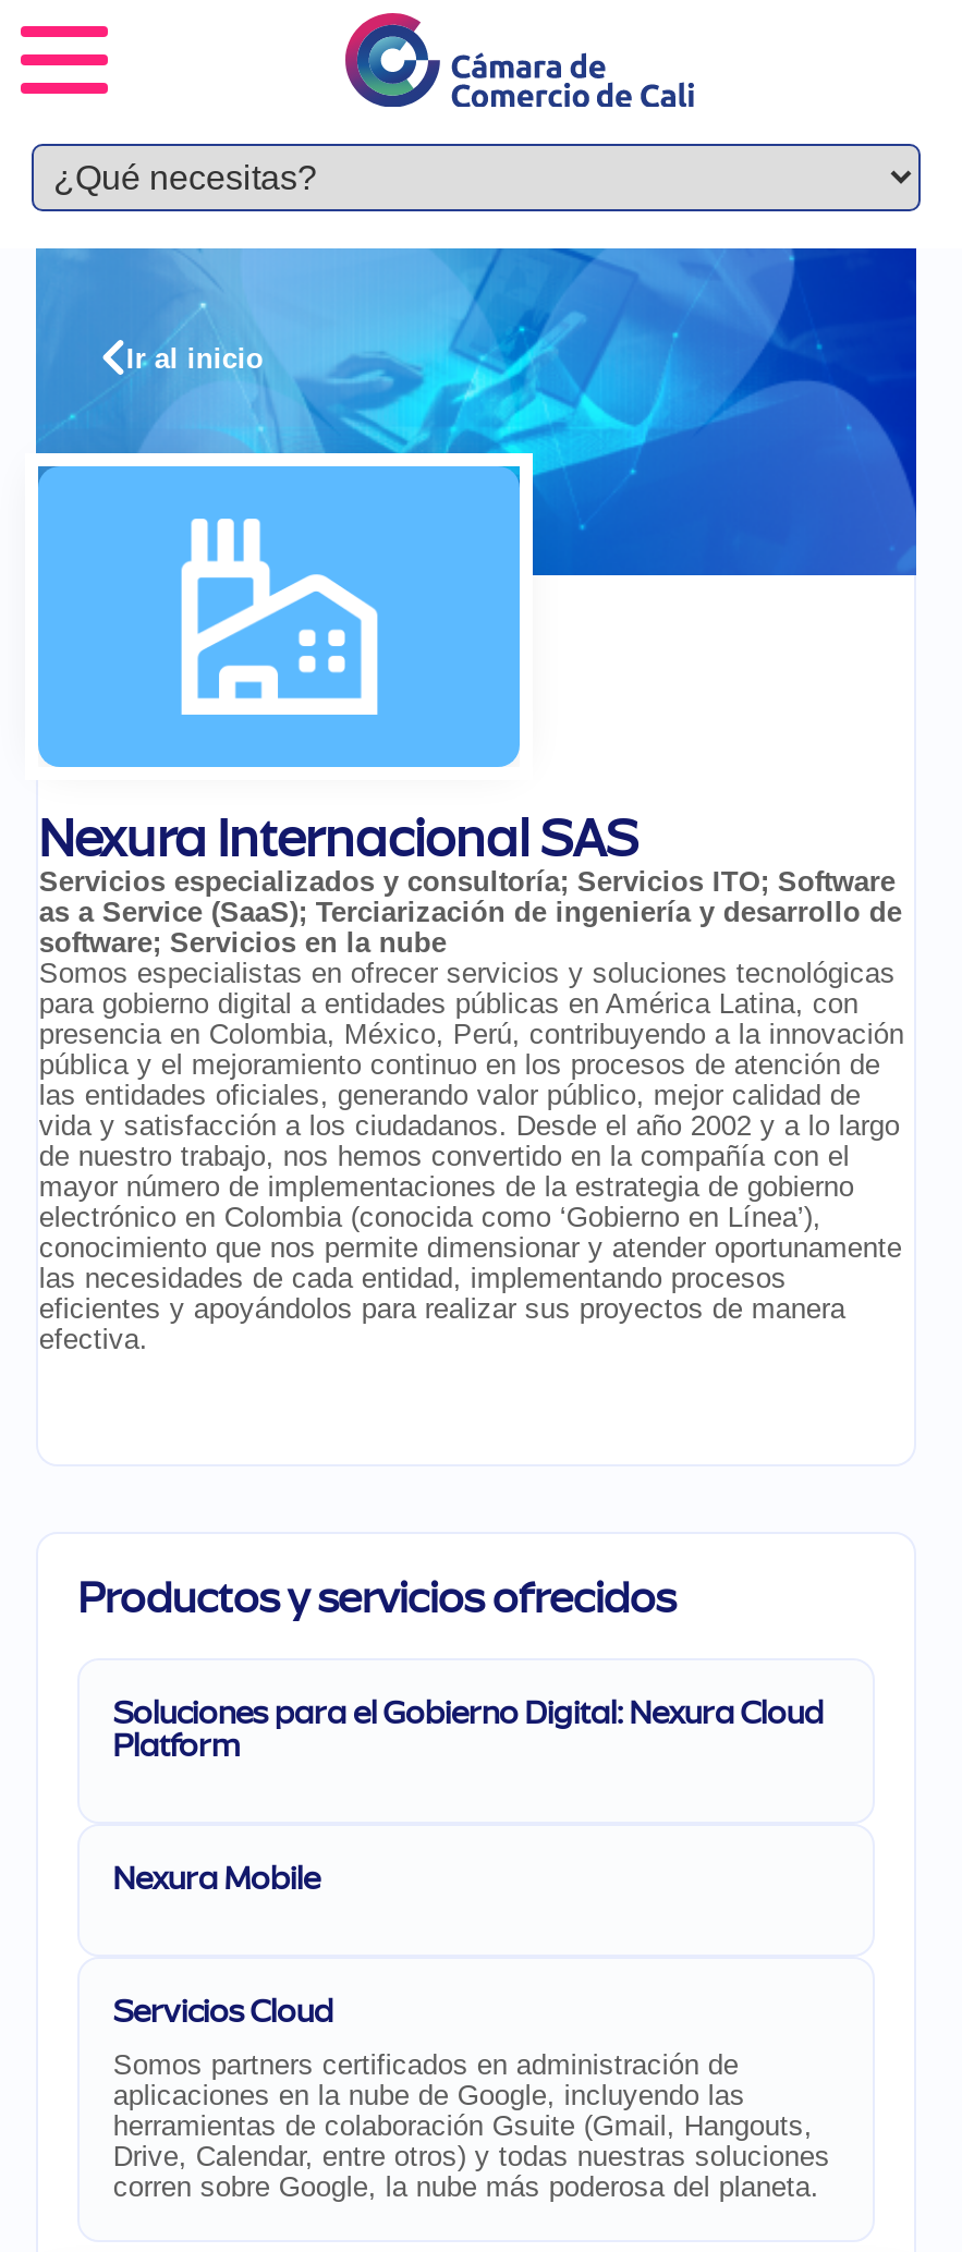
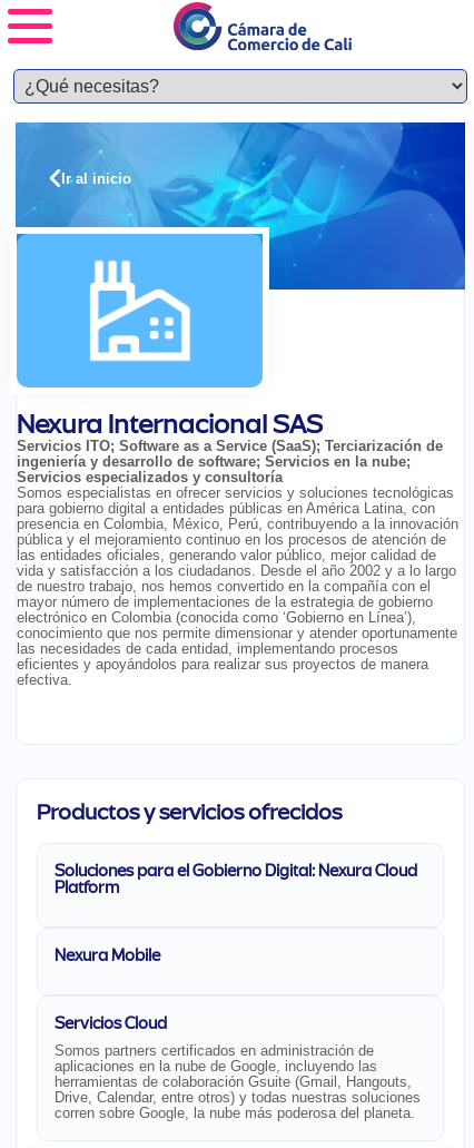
- Servicios especializados y consultoría; Servicios ITO; Software
- as a Service (SaaS); Terciarización de ingeniería y desarrollo de
- software; Servicios en la nube
+ Servicios ITO; Software as a Service (SaaS); Terciarización de
+ ingeniería y desarrollo de software; Servicios en la nube;
+ Servicios especializados y consultoría
